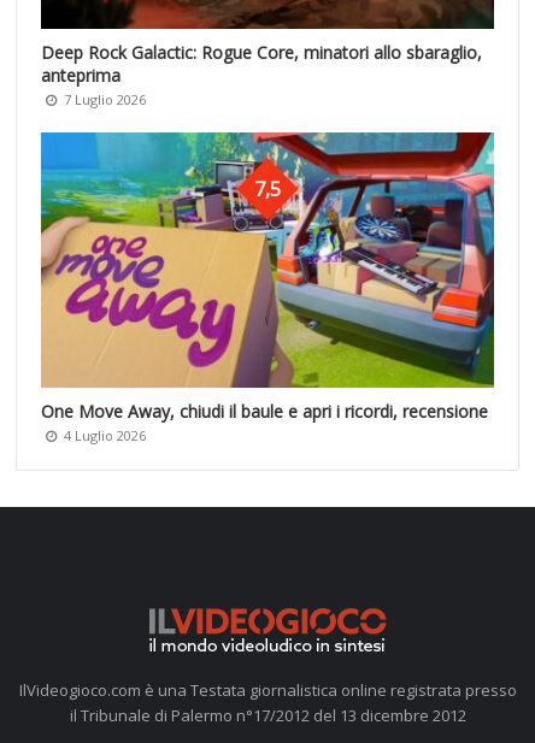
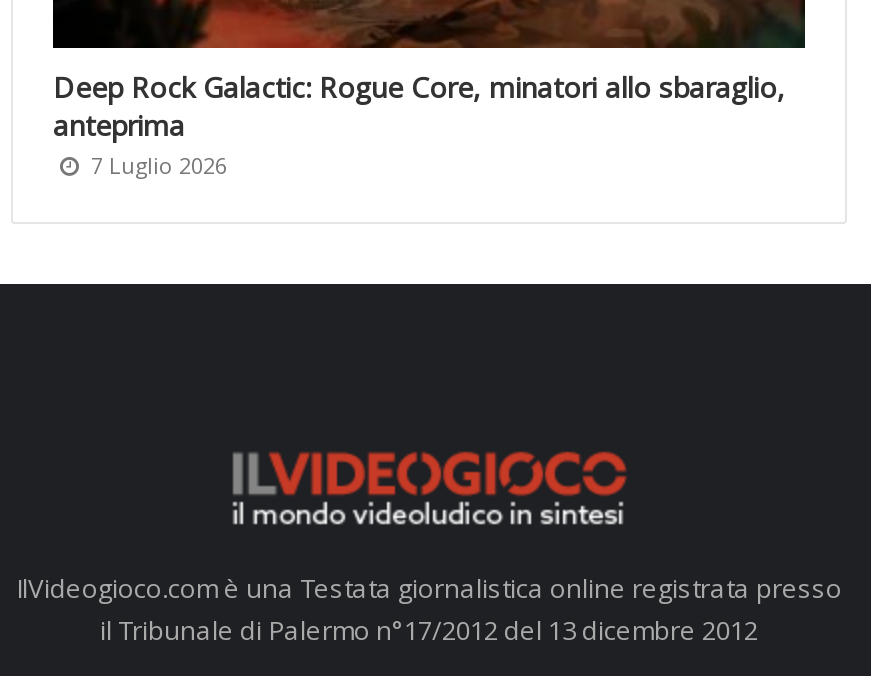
- [image]
- 7,5

- One Move Away, chiudi il baule e apri i ricordi, recensione
- 4 Luglio 2026
